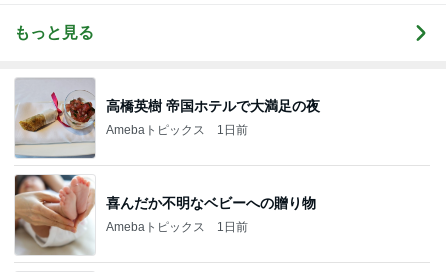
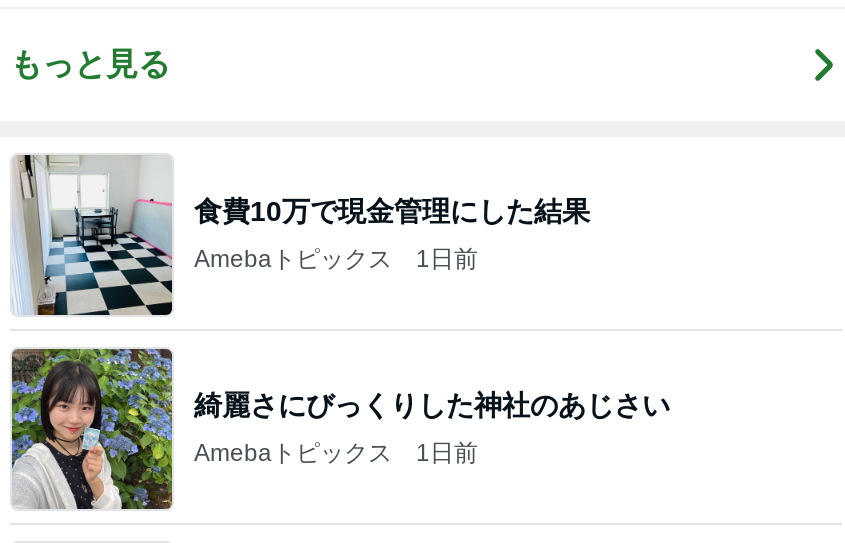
- [image]
- 高橋英樹 帝国ホテルで大満足の夜
+ [image]
+ 食費10万で現金管理にした結果

- [image]
- 喜んだか不明なベビーへの贈り物
+ [image]
+ 綺麗さにびっくりした神社のあじさい
